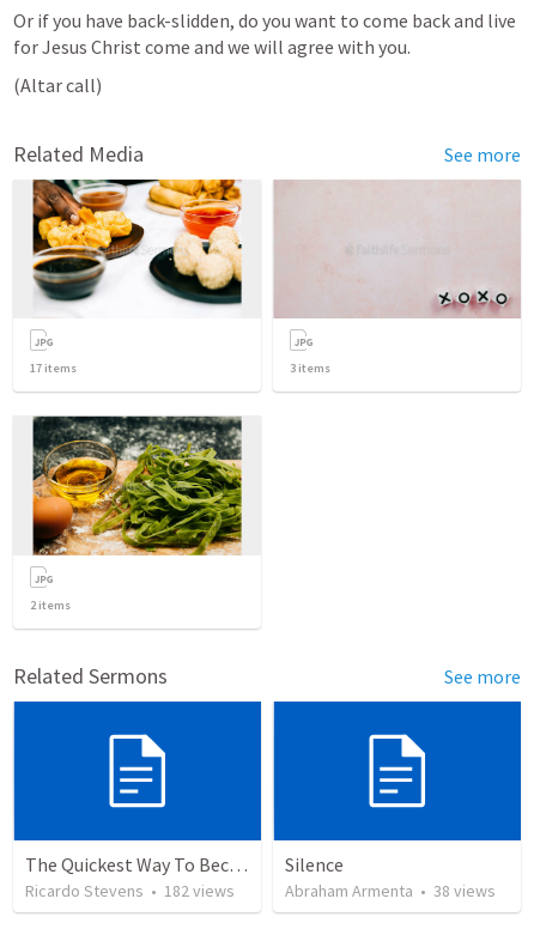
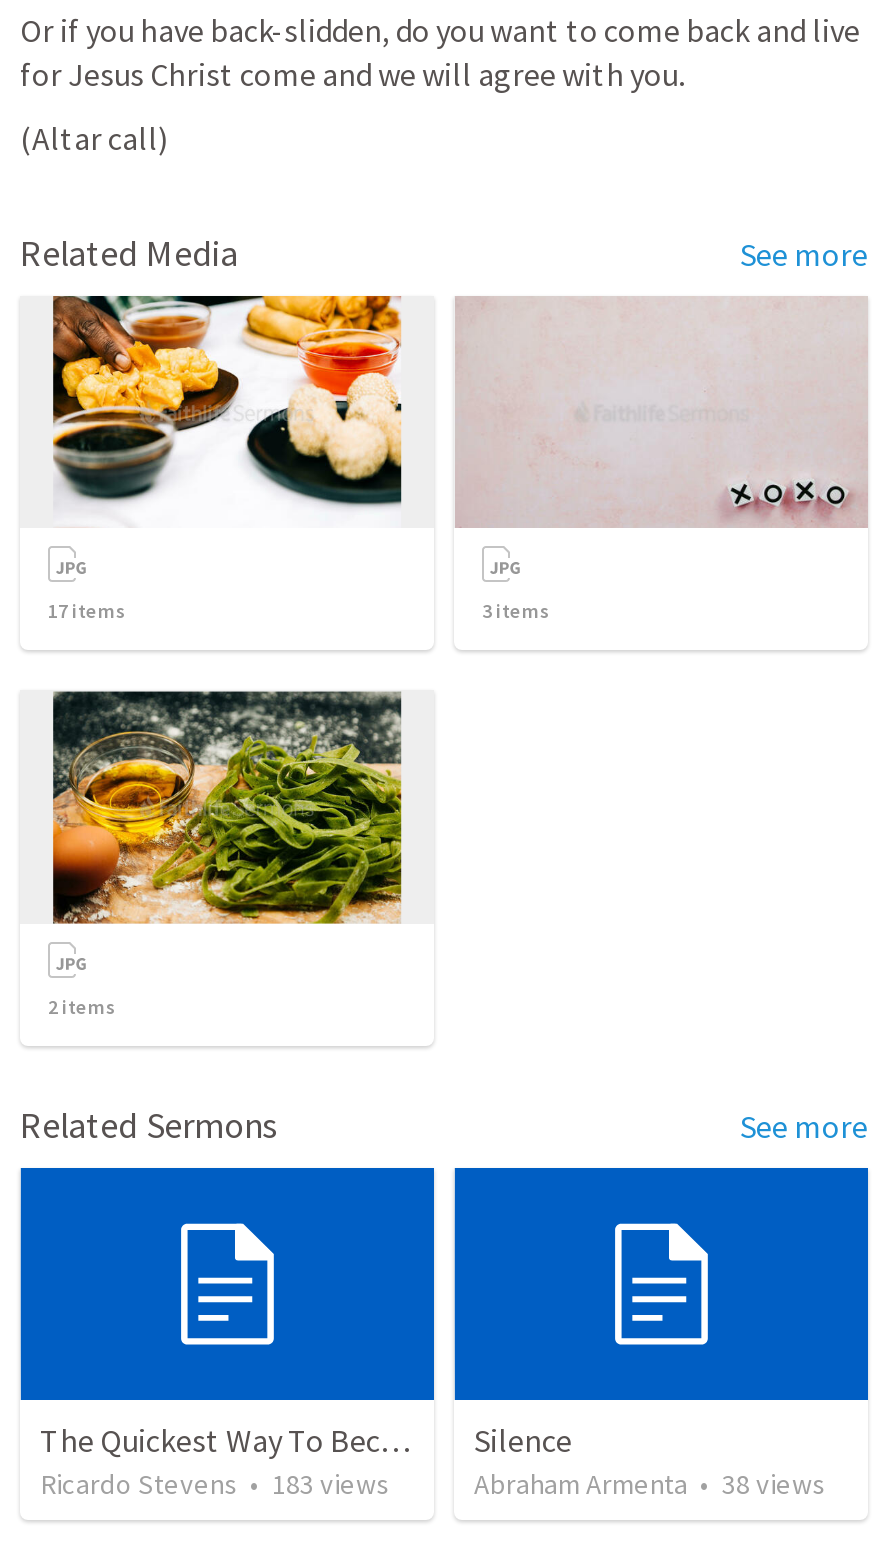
- Ricardo Stevens • 182 views
+ Ricardo Stevens • 183 views
